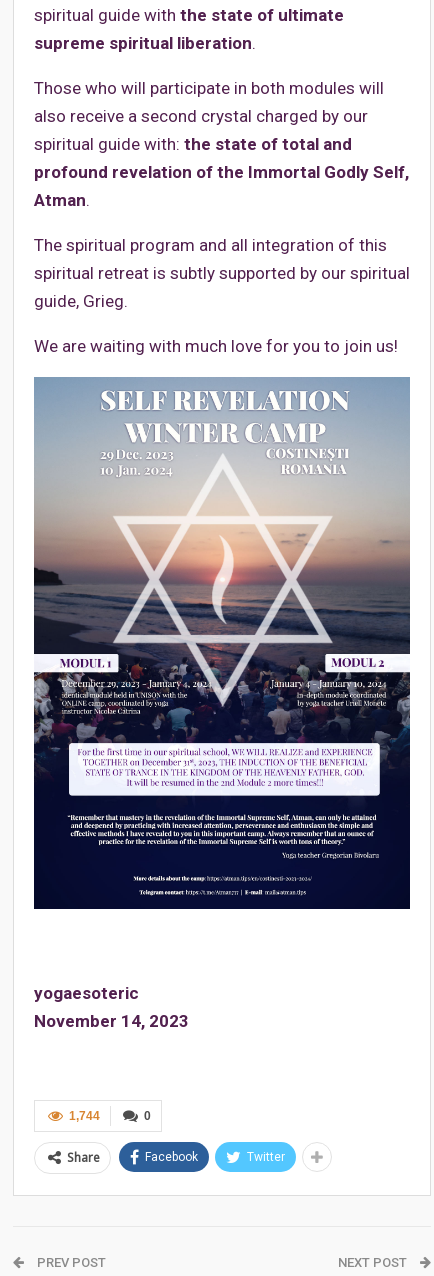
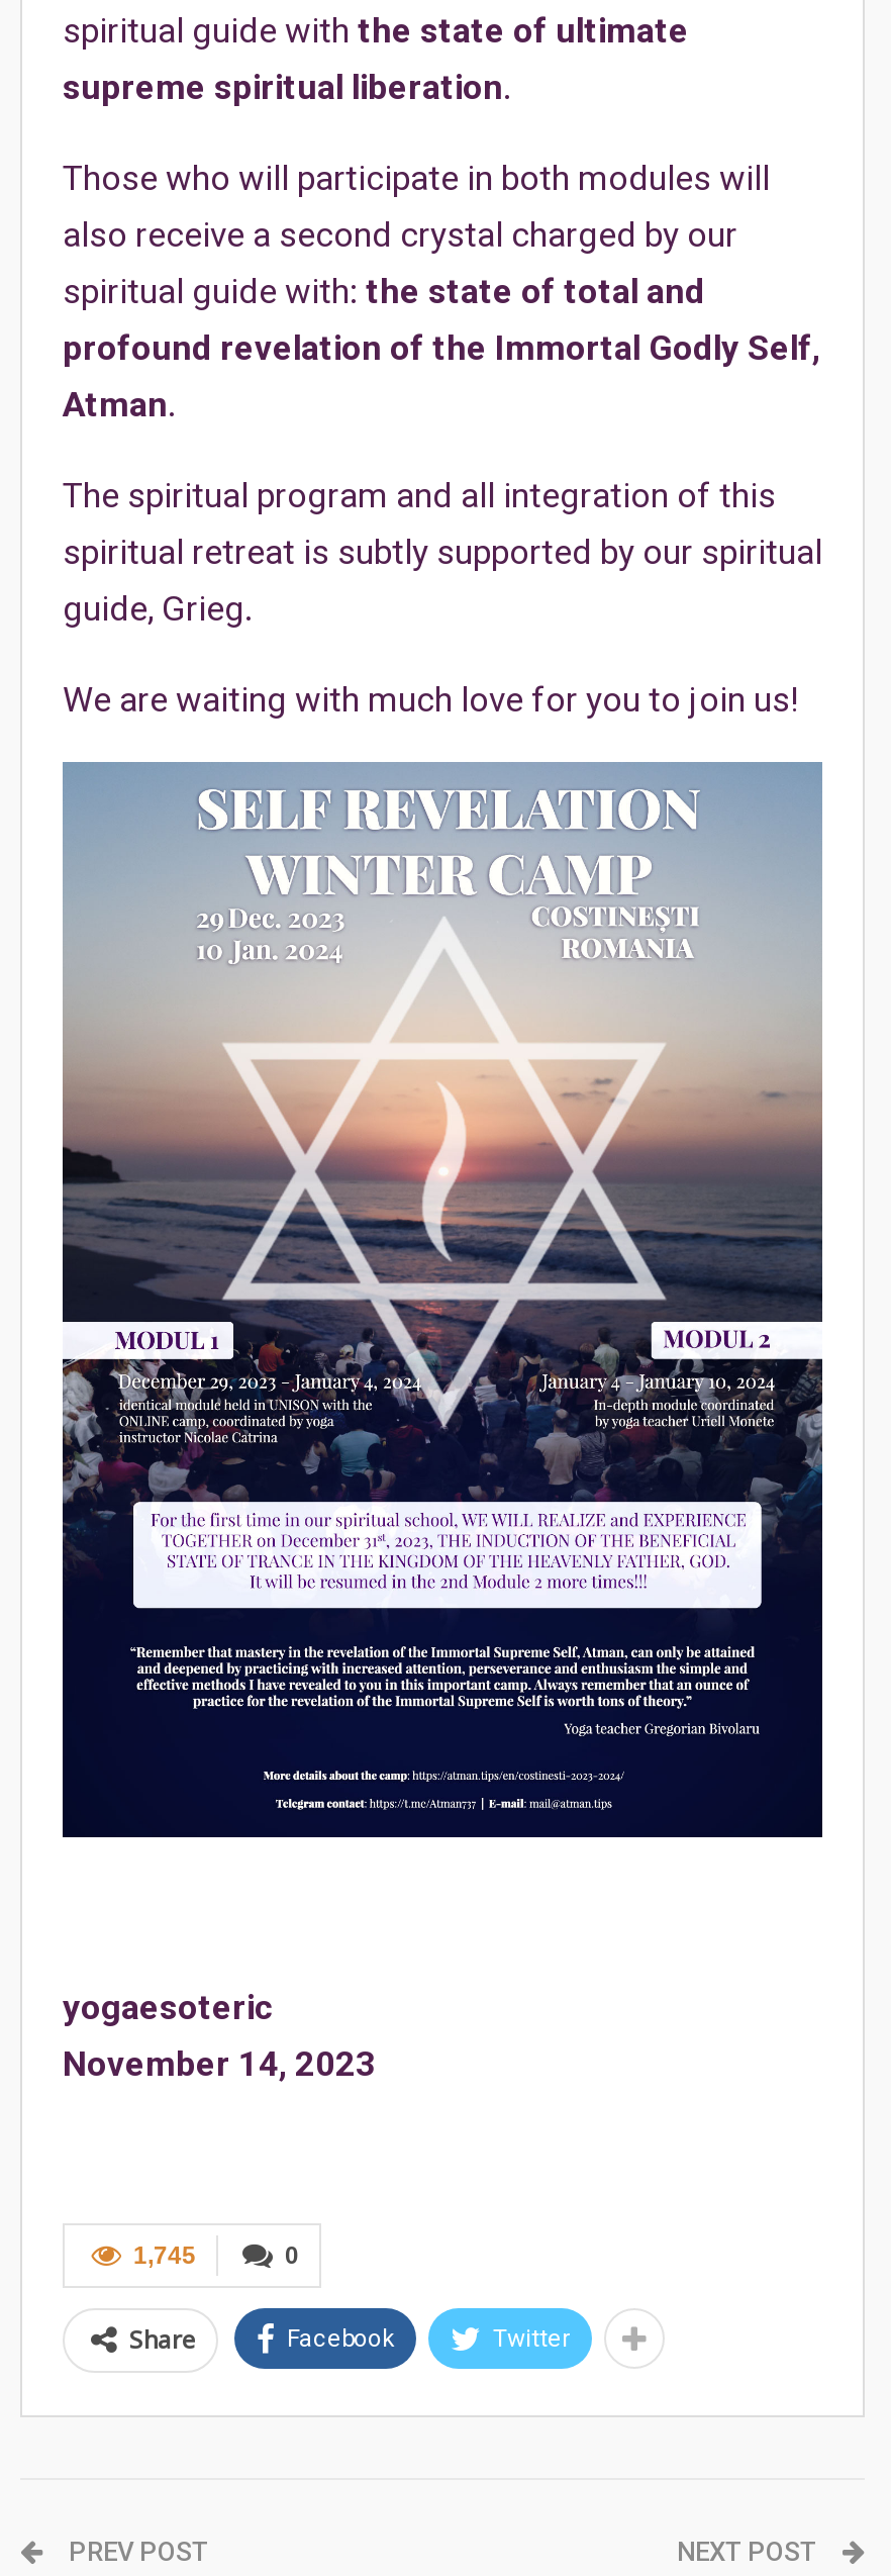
- 1,744
+ 1,745
